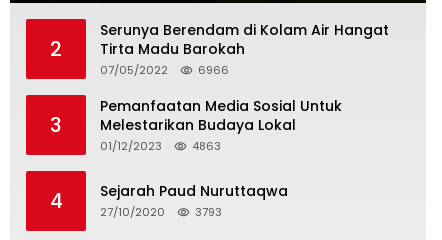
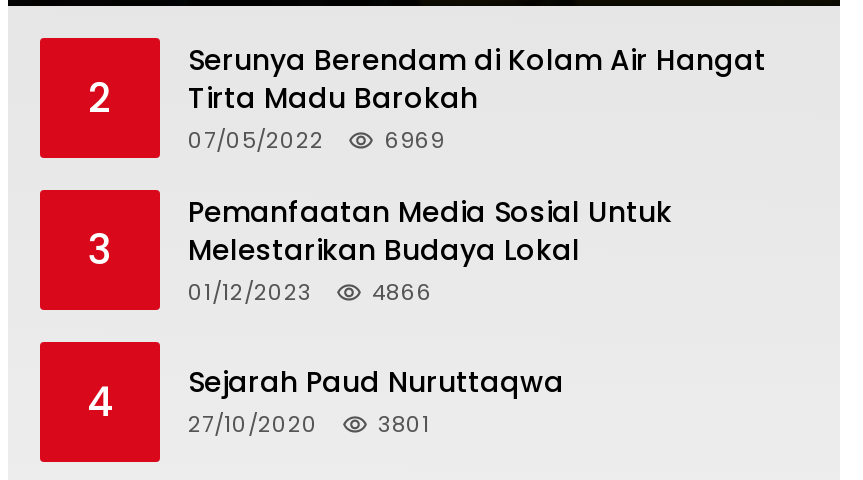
- 07/05/2022 6966
+ 07/05/2022 6969

- 01/12/2023 4863
+ 01/12/2023 4866

- 27/10/2020 3793
+ 27/10/2020 3801
